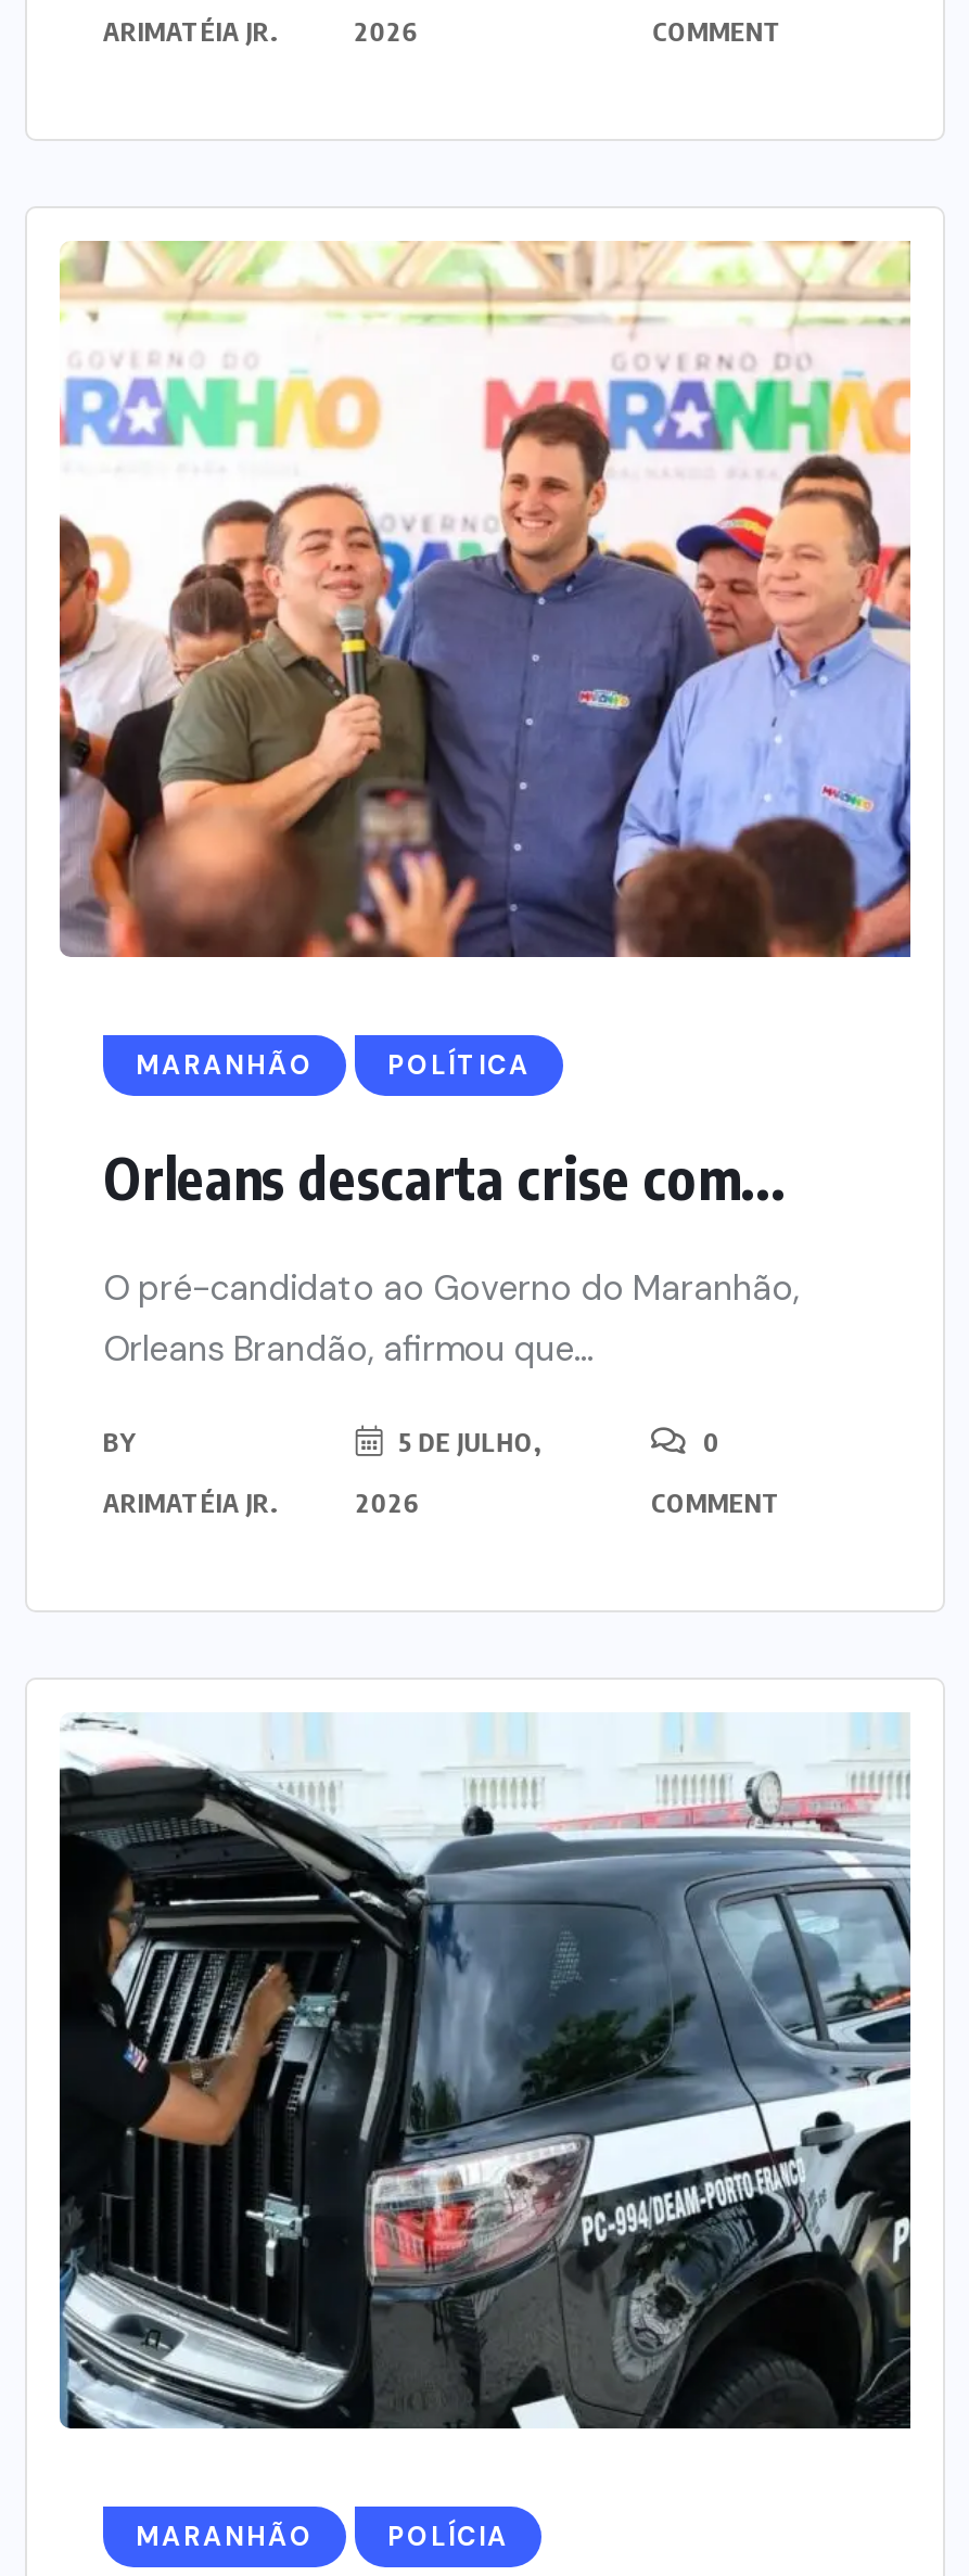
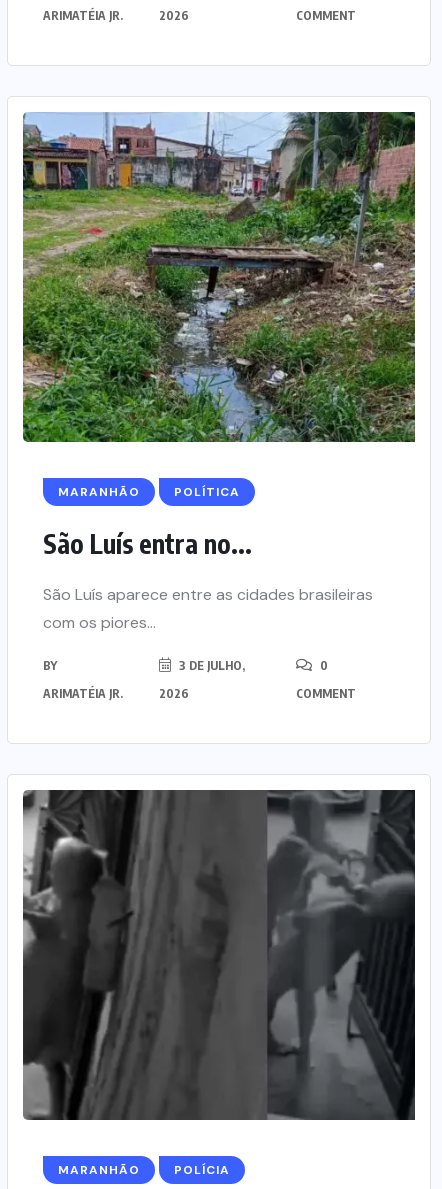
- [image]
+ [image]

- Orleans descarta crise com...
+ São Luís entra no...

- O pré-candidato ao Governo do Maranhão,
- Orleans Brandão, afirmou que...
+ São Luís aparece entre as cidades brasileiras
+ com os piores...

- 5 DE JULHO,
+ 3 DE JULHO,

- [image]
+ [image]
